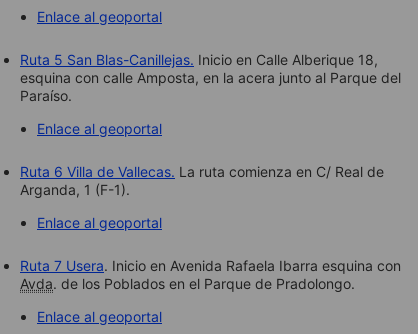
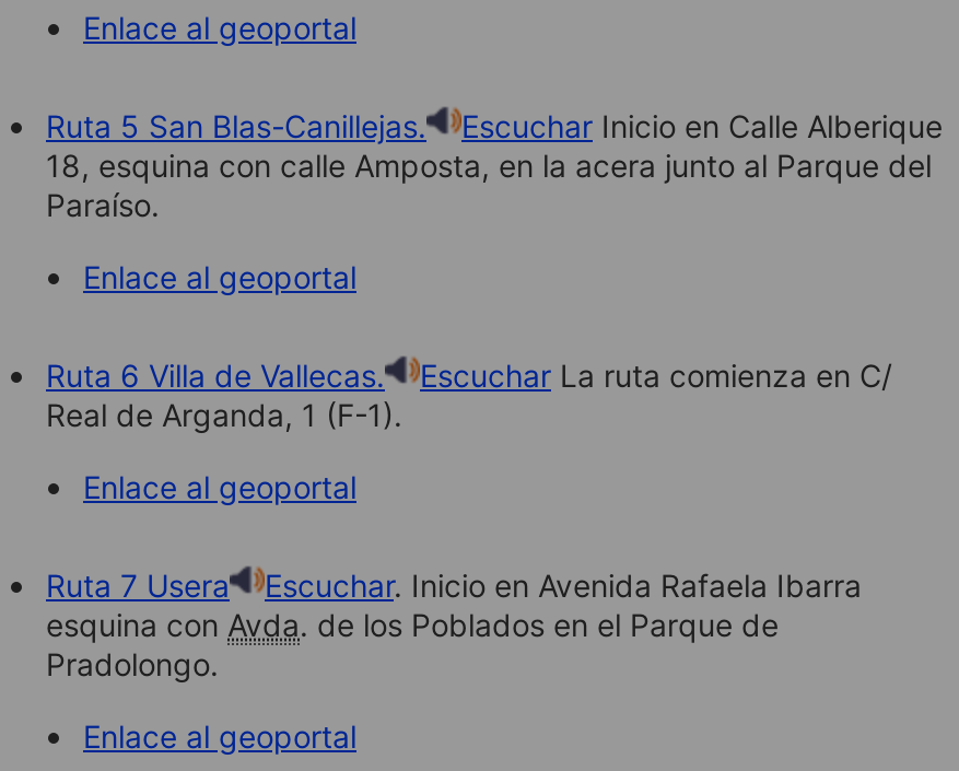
- Ruta 5 San Blas-Canillejas. Inicio en Calle Alberique 18,
- esquina con calle Amposta, en la acera junto al Parque del
+ Ruta 5 San Blas-Canillejas.
+ Escuchar Inicio en Calle Alberique
+ 18, esquina con calle Amposta, en la acera junto al Parque del

- Ruta 6 Villa de Vallecas. La ruta comienza en C/ Real de
- Arganda, 1 (F-1).
+ Ruta 6 Villa de Vallecas.
+ Escuchar La ruta comienza en C/
+ Real de Arganda, 1 (F-1).

- Ruta 7 Usera. Inicio en Avenida Rafaela Ibarra esquina con
- Avda. de los Poblados en el Parque de Pradolongo.
+ Ruta 7 Usera
+ Escuchar. Inicio en Avenida Rafaela Ibarra
+ esquina con Avda. de los Poblados en el Parque de
+ Pradolongo.
